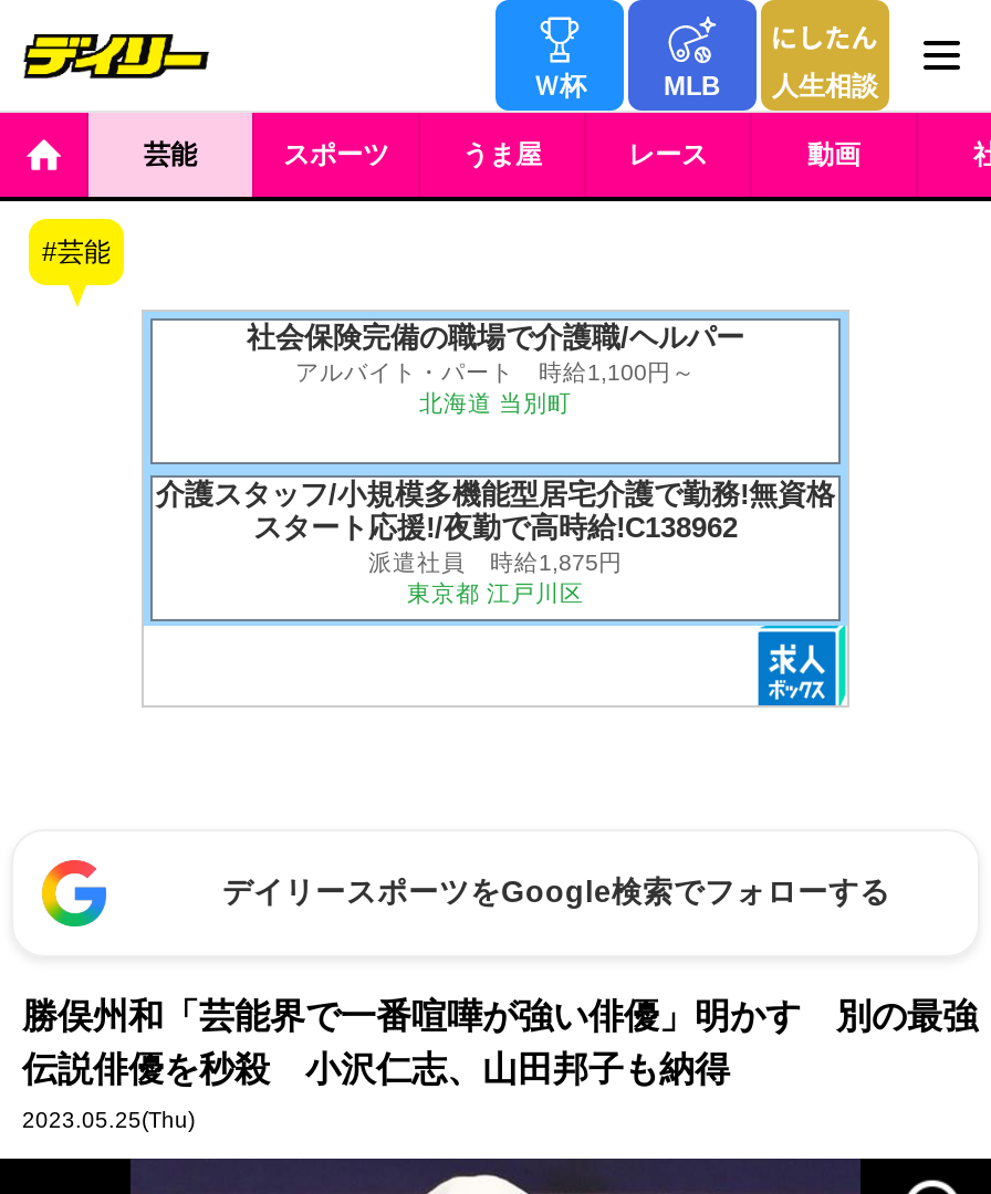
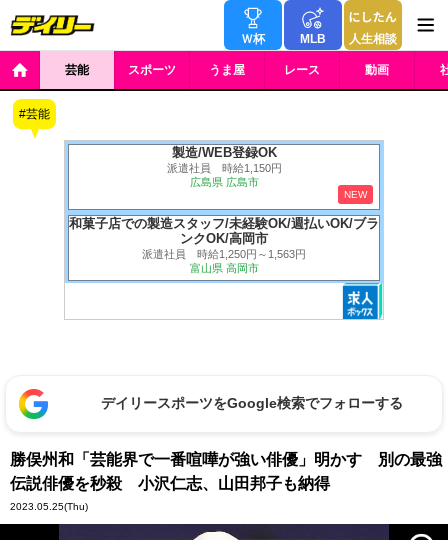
- 社会保険完備の職場で介護職/ヘルパー
- アルバイト・パート 時給1,100円～
- 北海道 当別町
+ 製造/WEB登録OK
+ 派遣社員 時給1,150円
+ 広島県 広島市
+ NEW

- 介護スタッフ/小規模多機能型居宅介護で勤務!無資格
- スタート応援!/夜勤で高時給!C138962
- 派遣社員 時給1,875円
- 東京都 江戸川区
+ 和菓子店での製造スタッフ/未経験OK/週払いOK/ブラ
+ ンクOK/高岡市
+ 派遣社員 時給1,250円～1,563円
+ 富山県 高岡市
